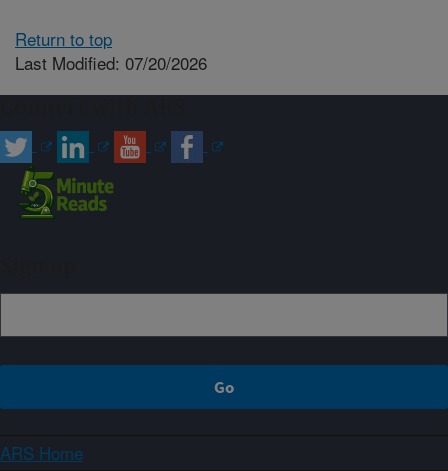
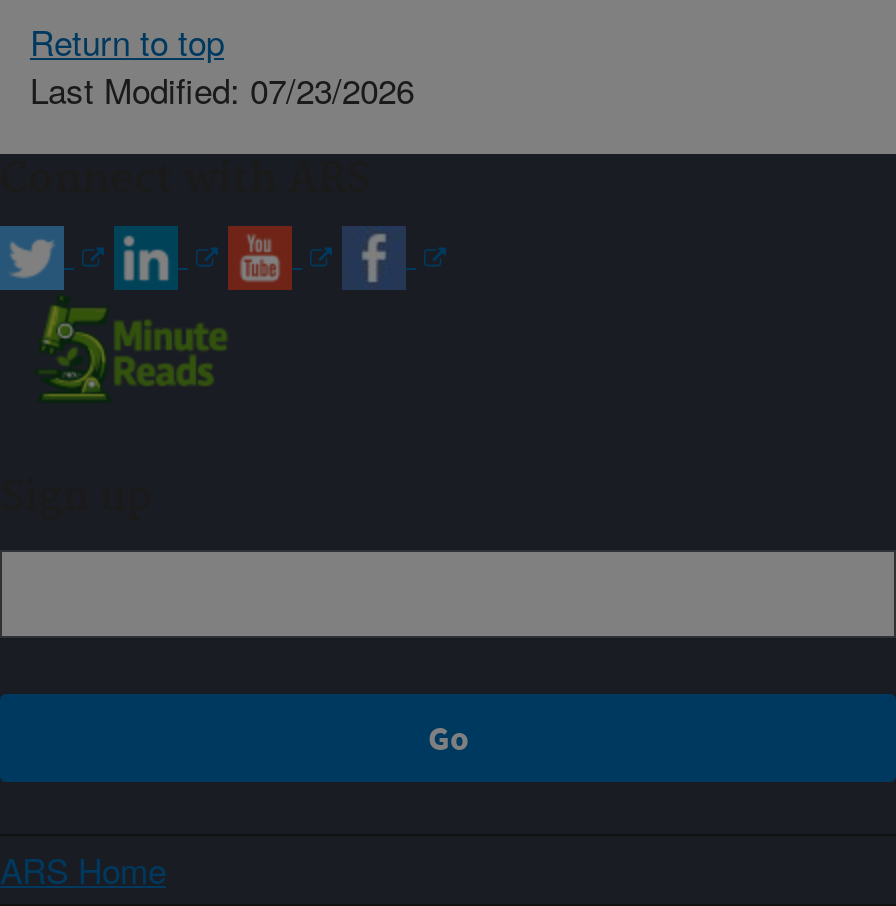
- Last Modified: 07/20/2026
+ Last Modified: 07/23/2026
